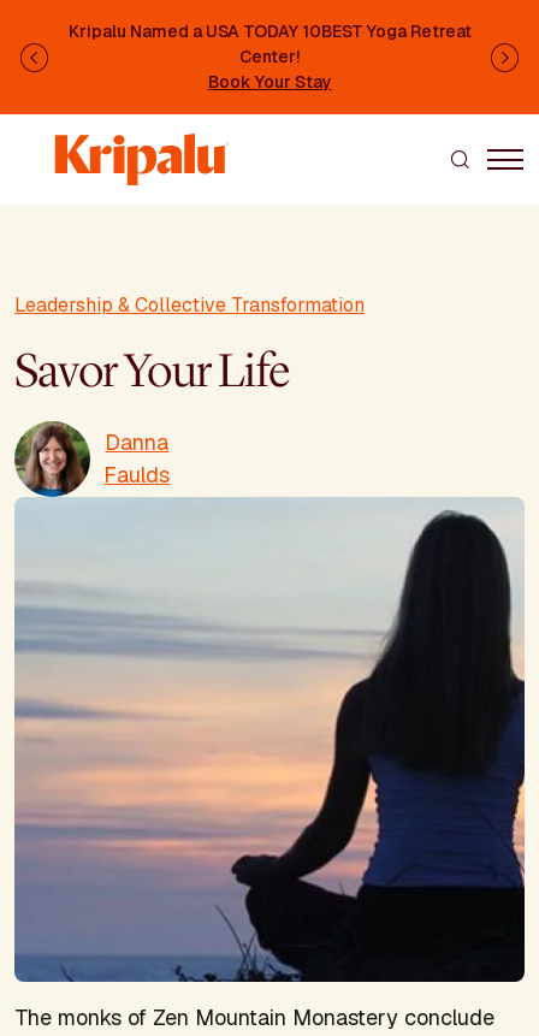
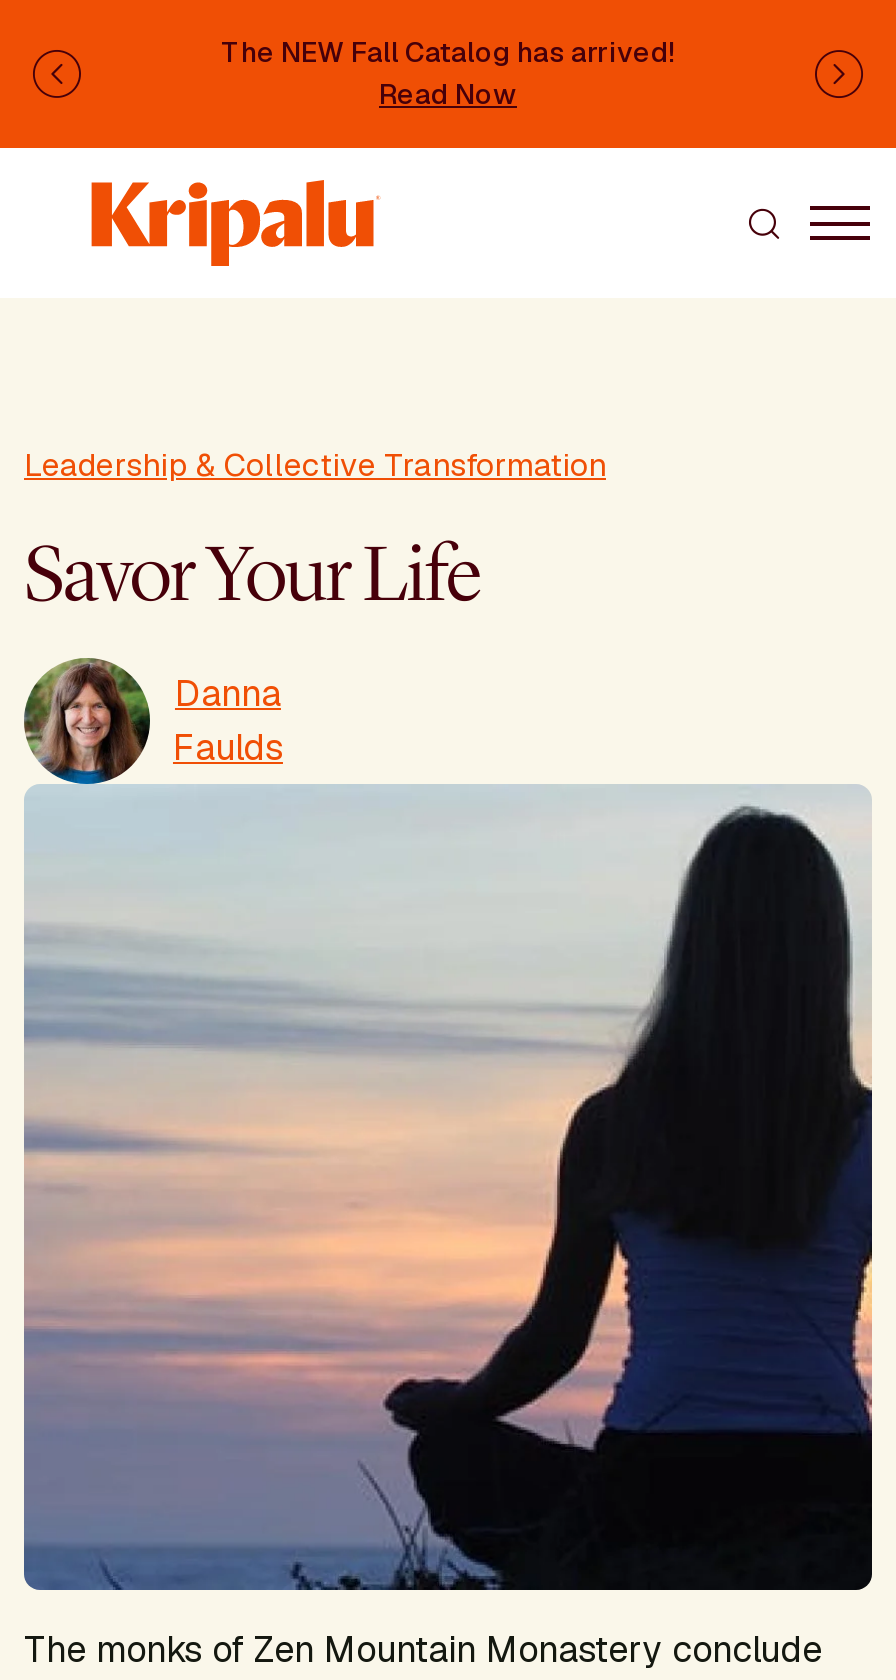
- Kripalu Named a USA TODAY 10BEST Yoga Retreat
- Center!
- Book Your Stay
+ The NEW Fall Catalog has arrived!
+ Read Now
